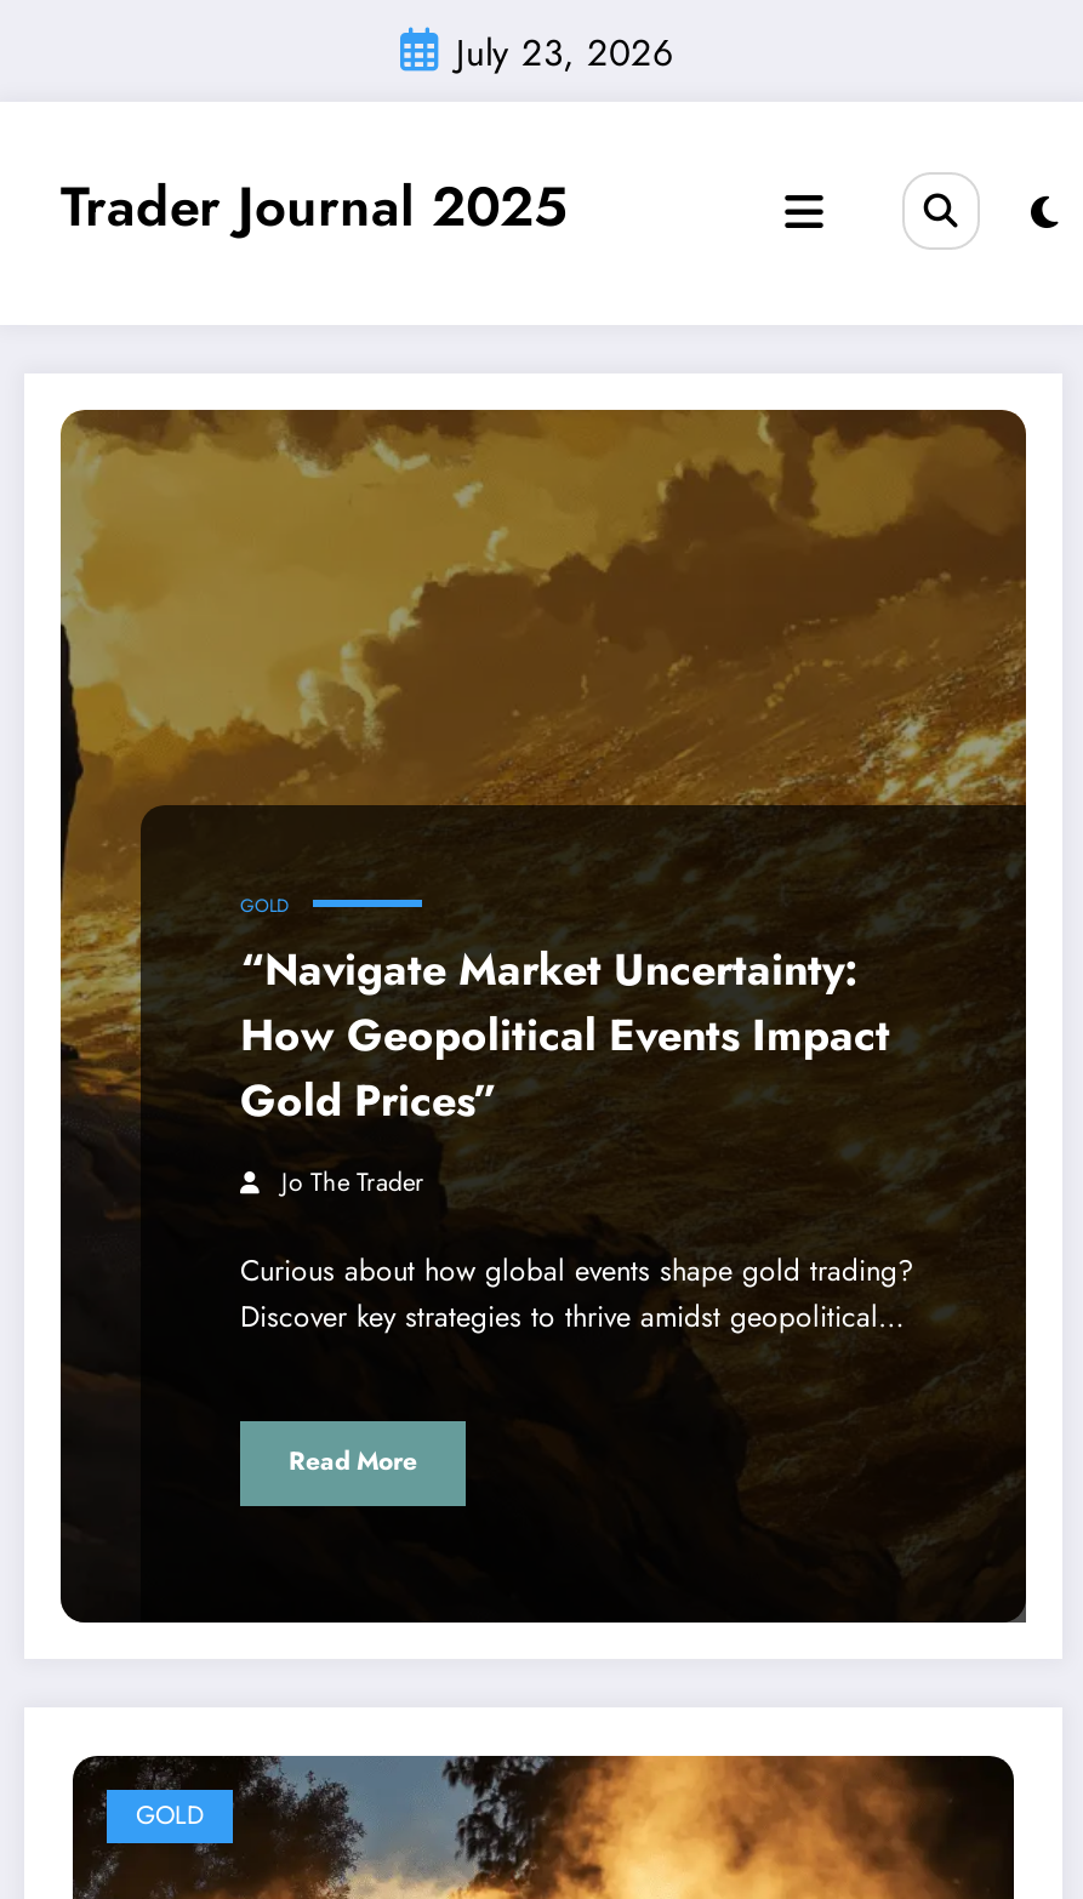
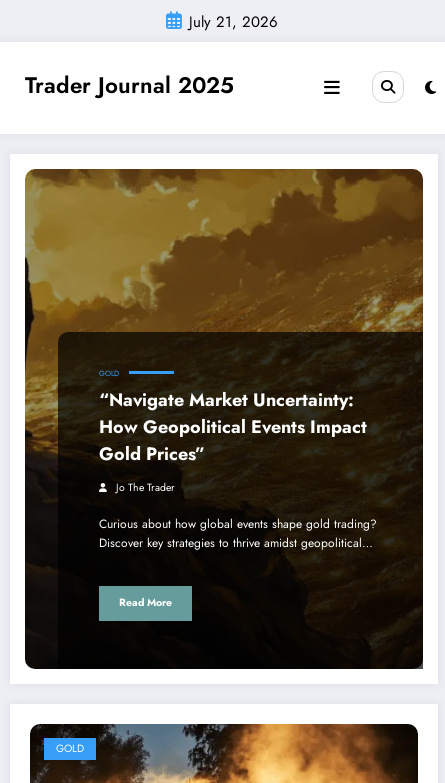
- July 23, 2026
+ July 21, 2026
